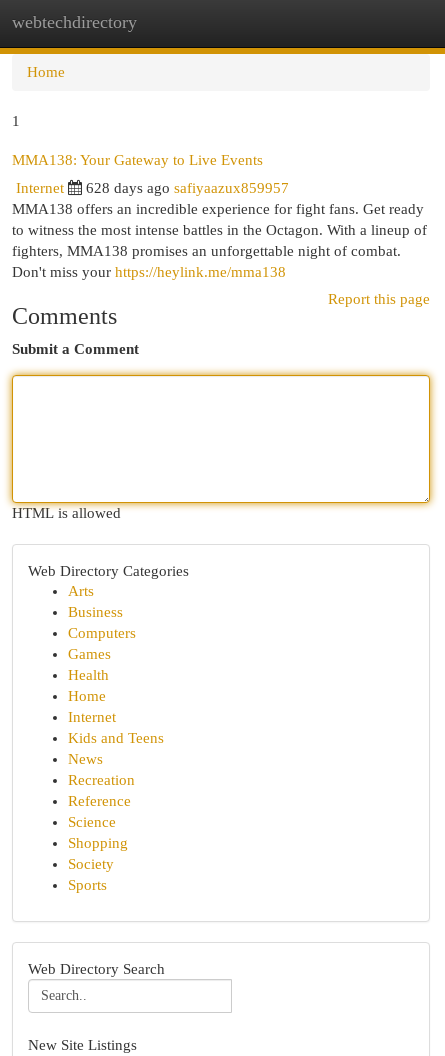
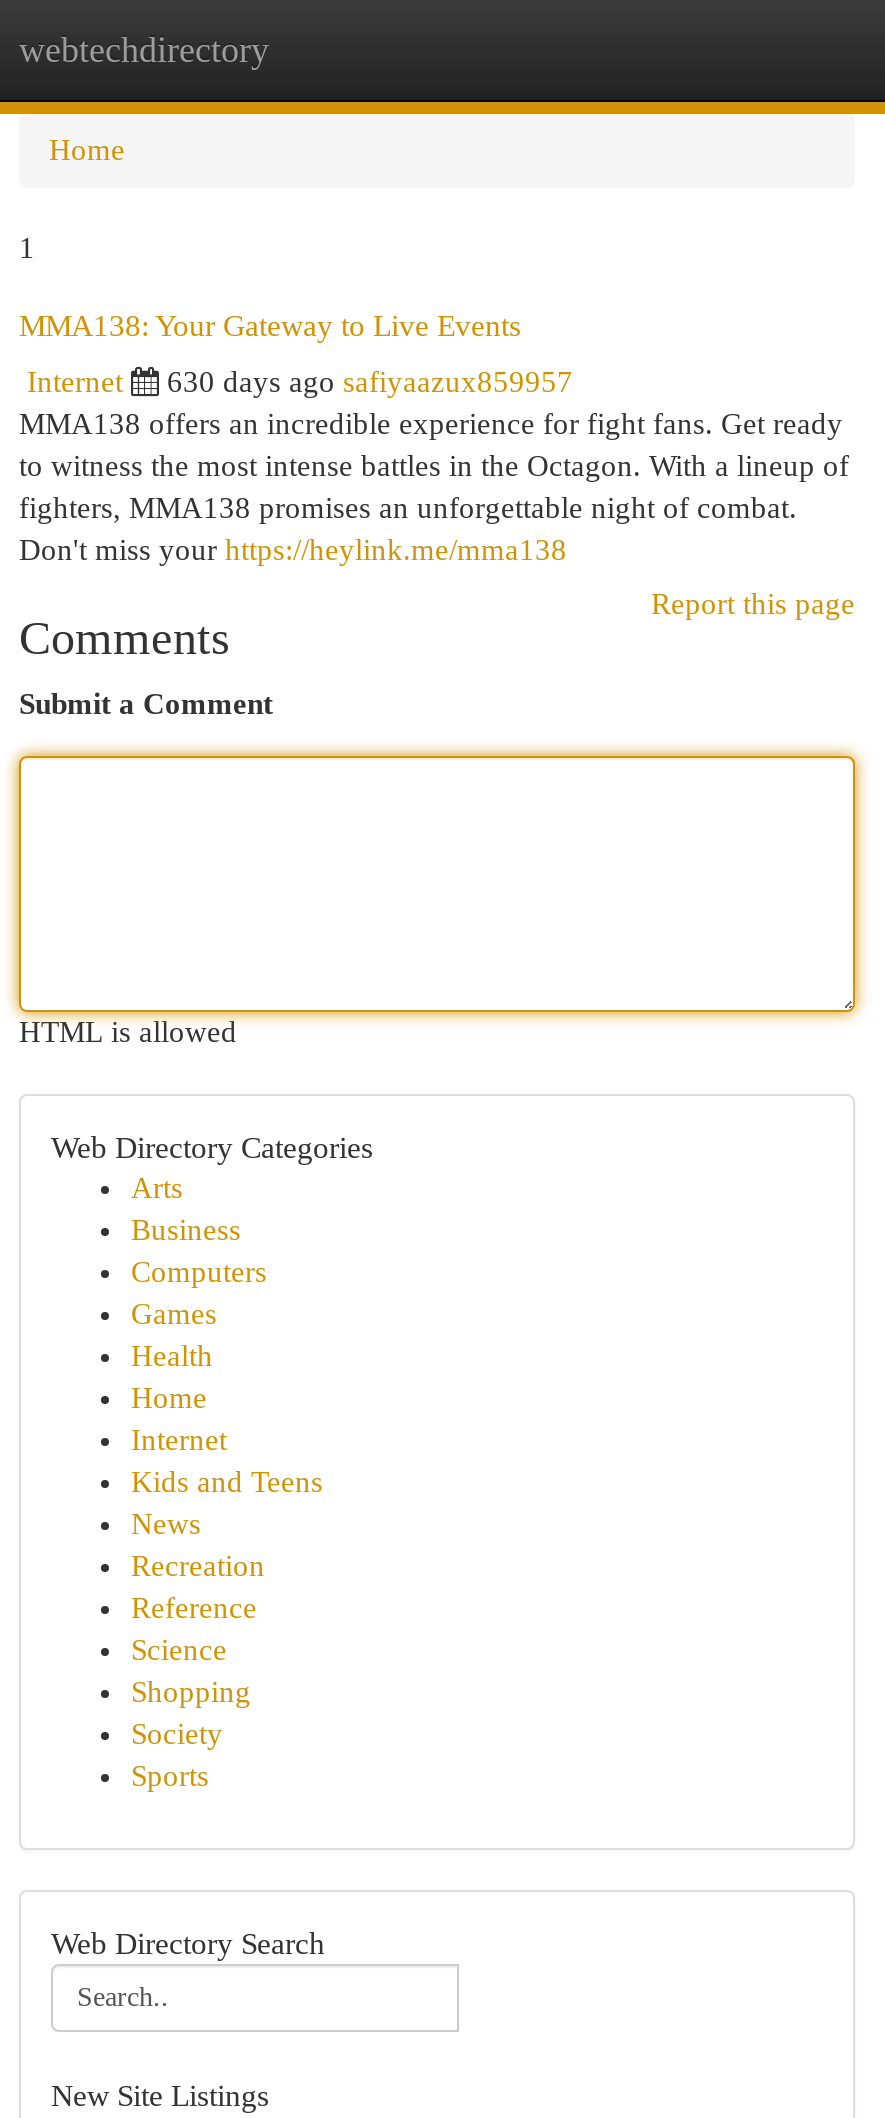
- 628 days ago safiyaazux859957
+ 630 days ago safiyaazux859957
